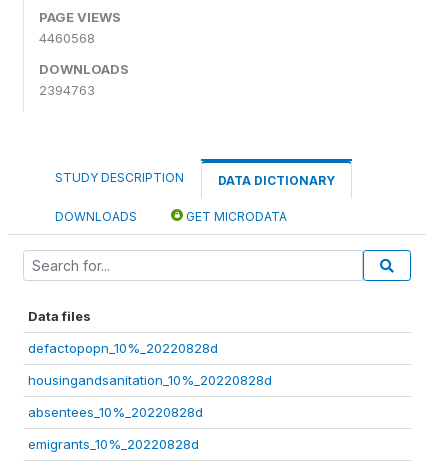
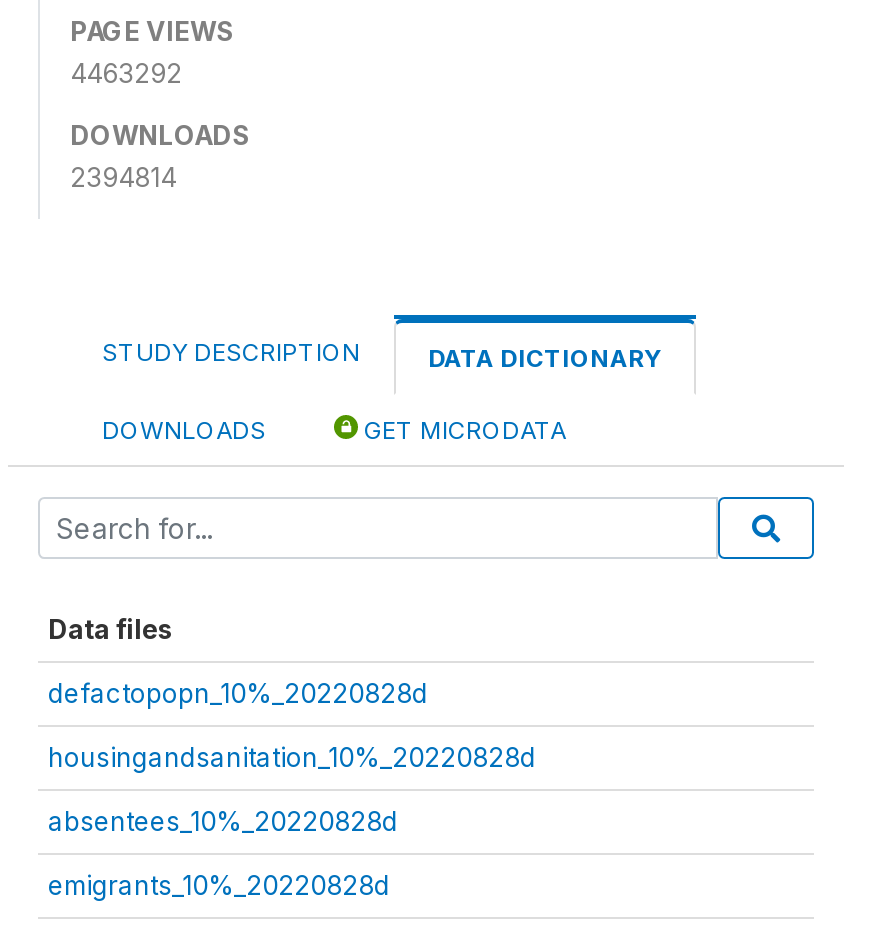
- 4460568
+ 4463292

- 2394763
+ 2394814
